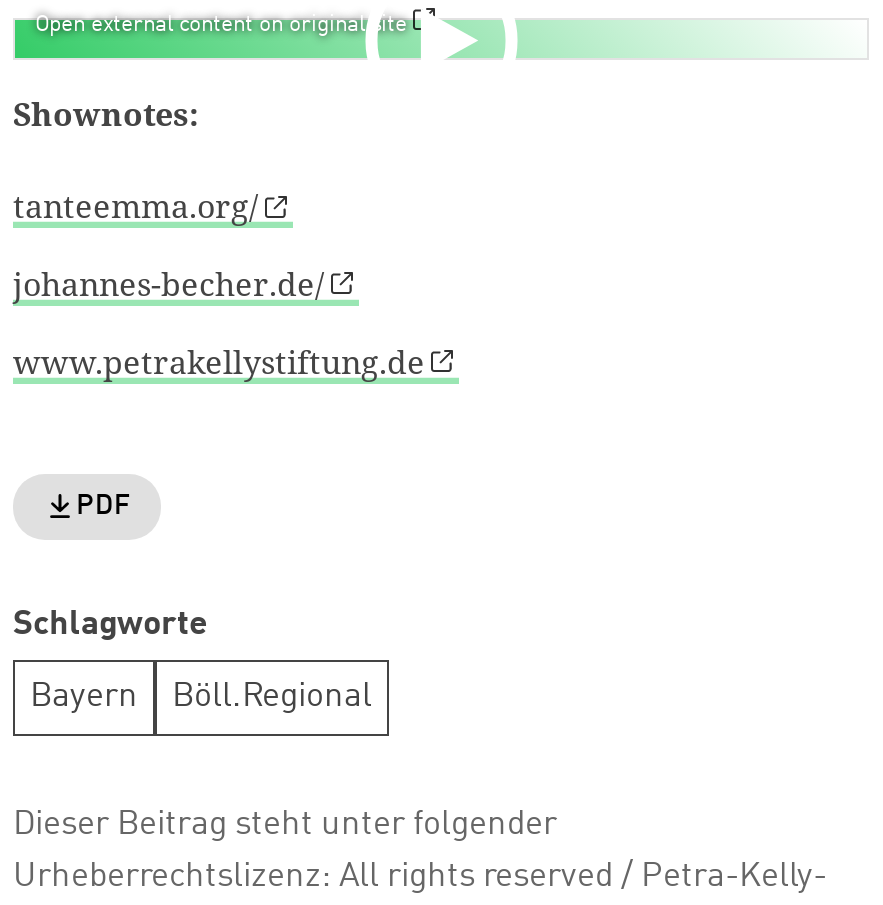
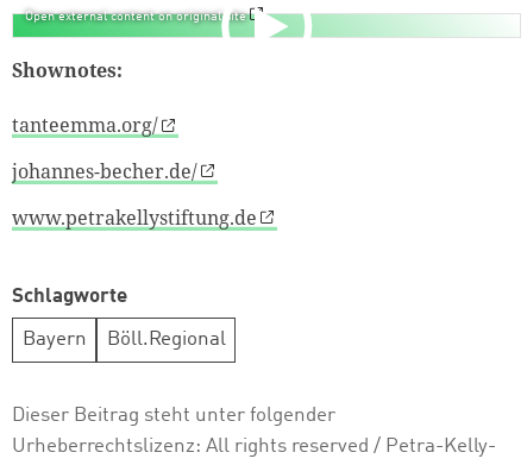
- PDF
